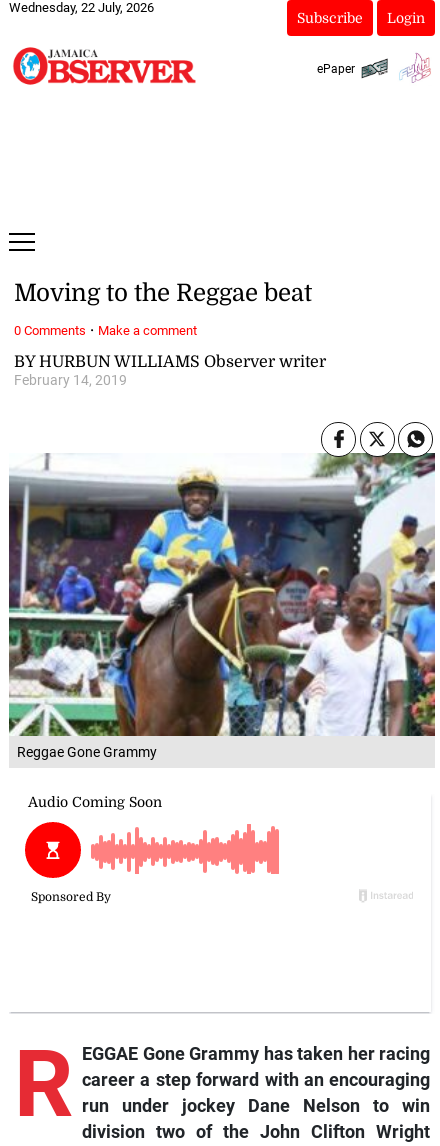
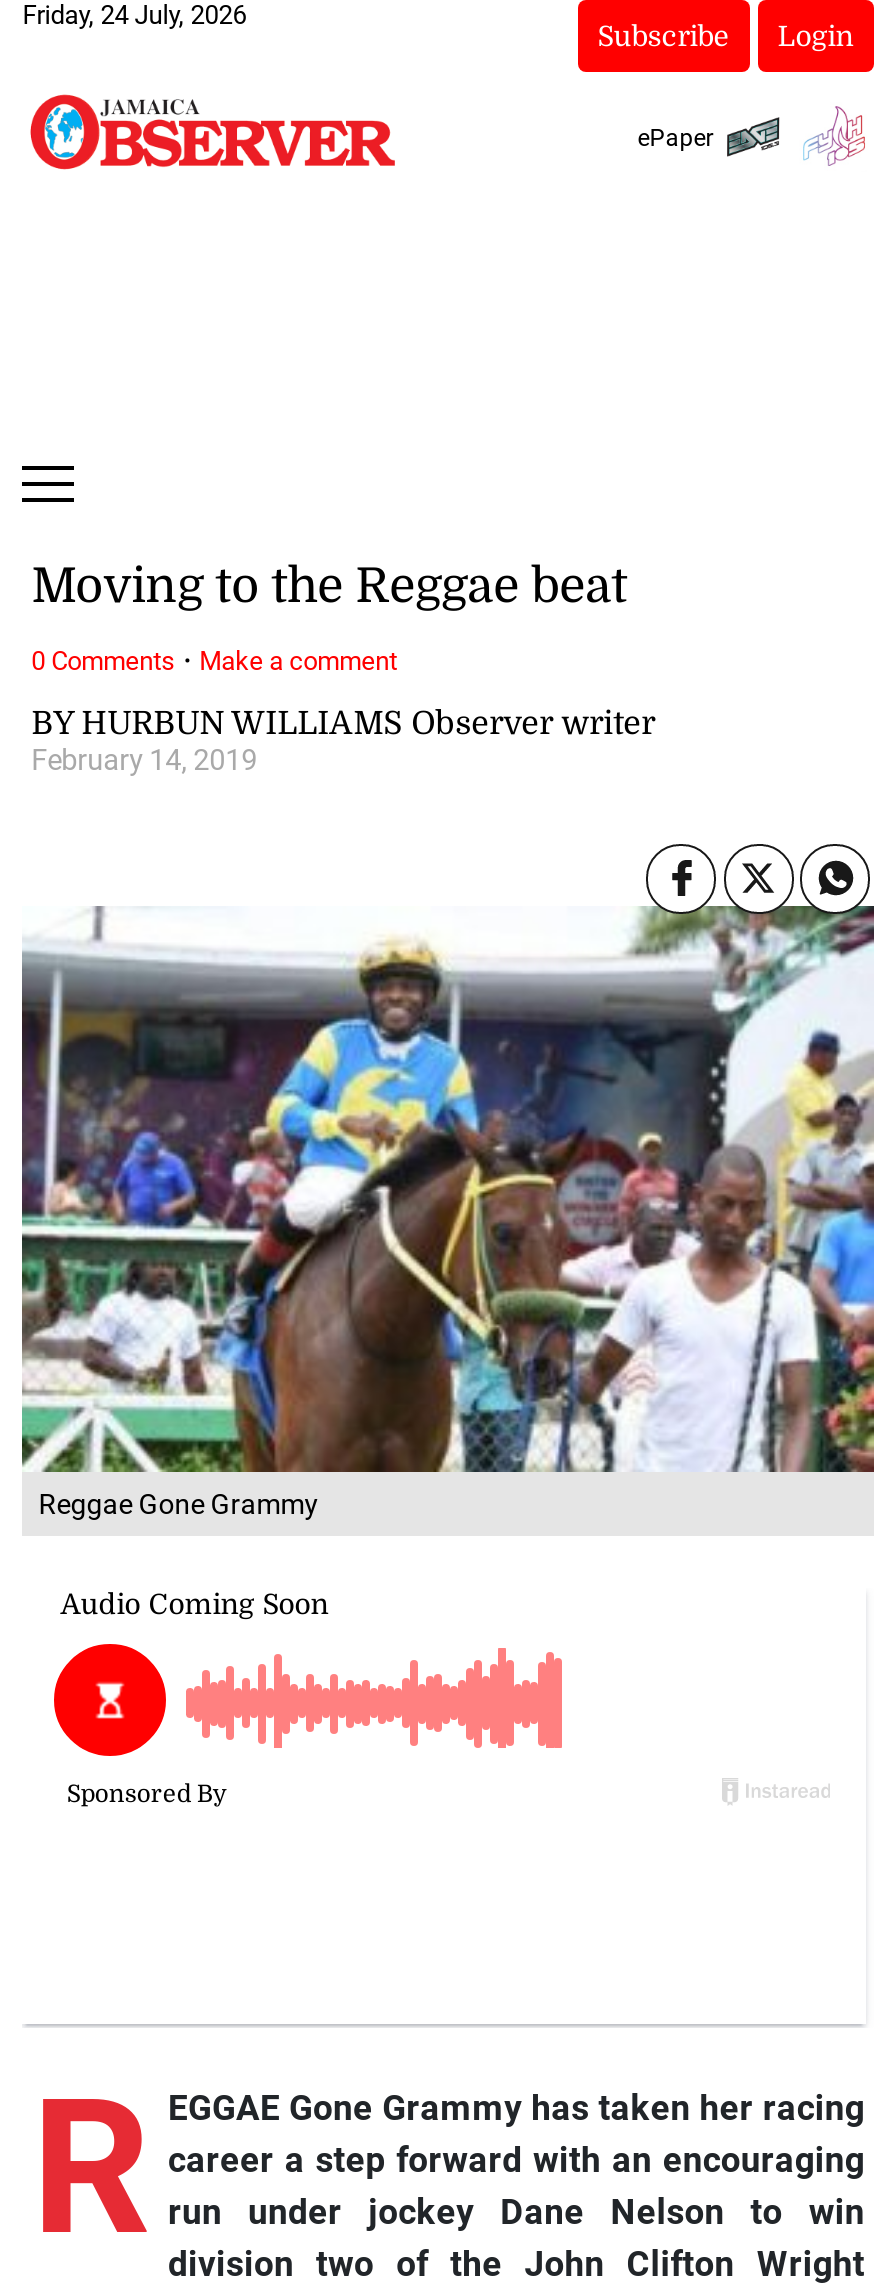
- Wednesday, 22 July, 2026
+ Friday, 24 July, 2026
